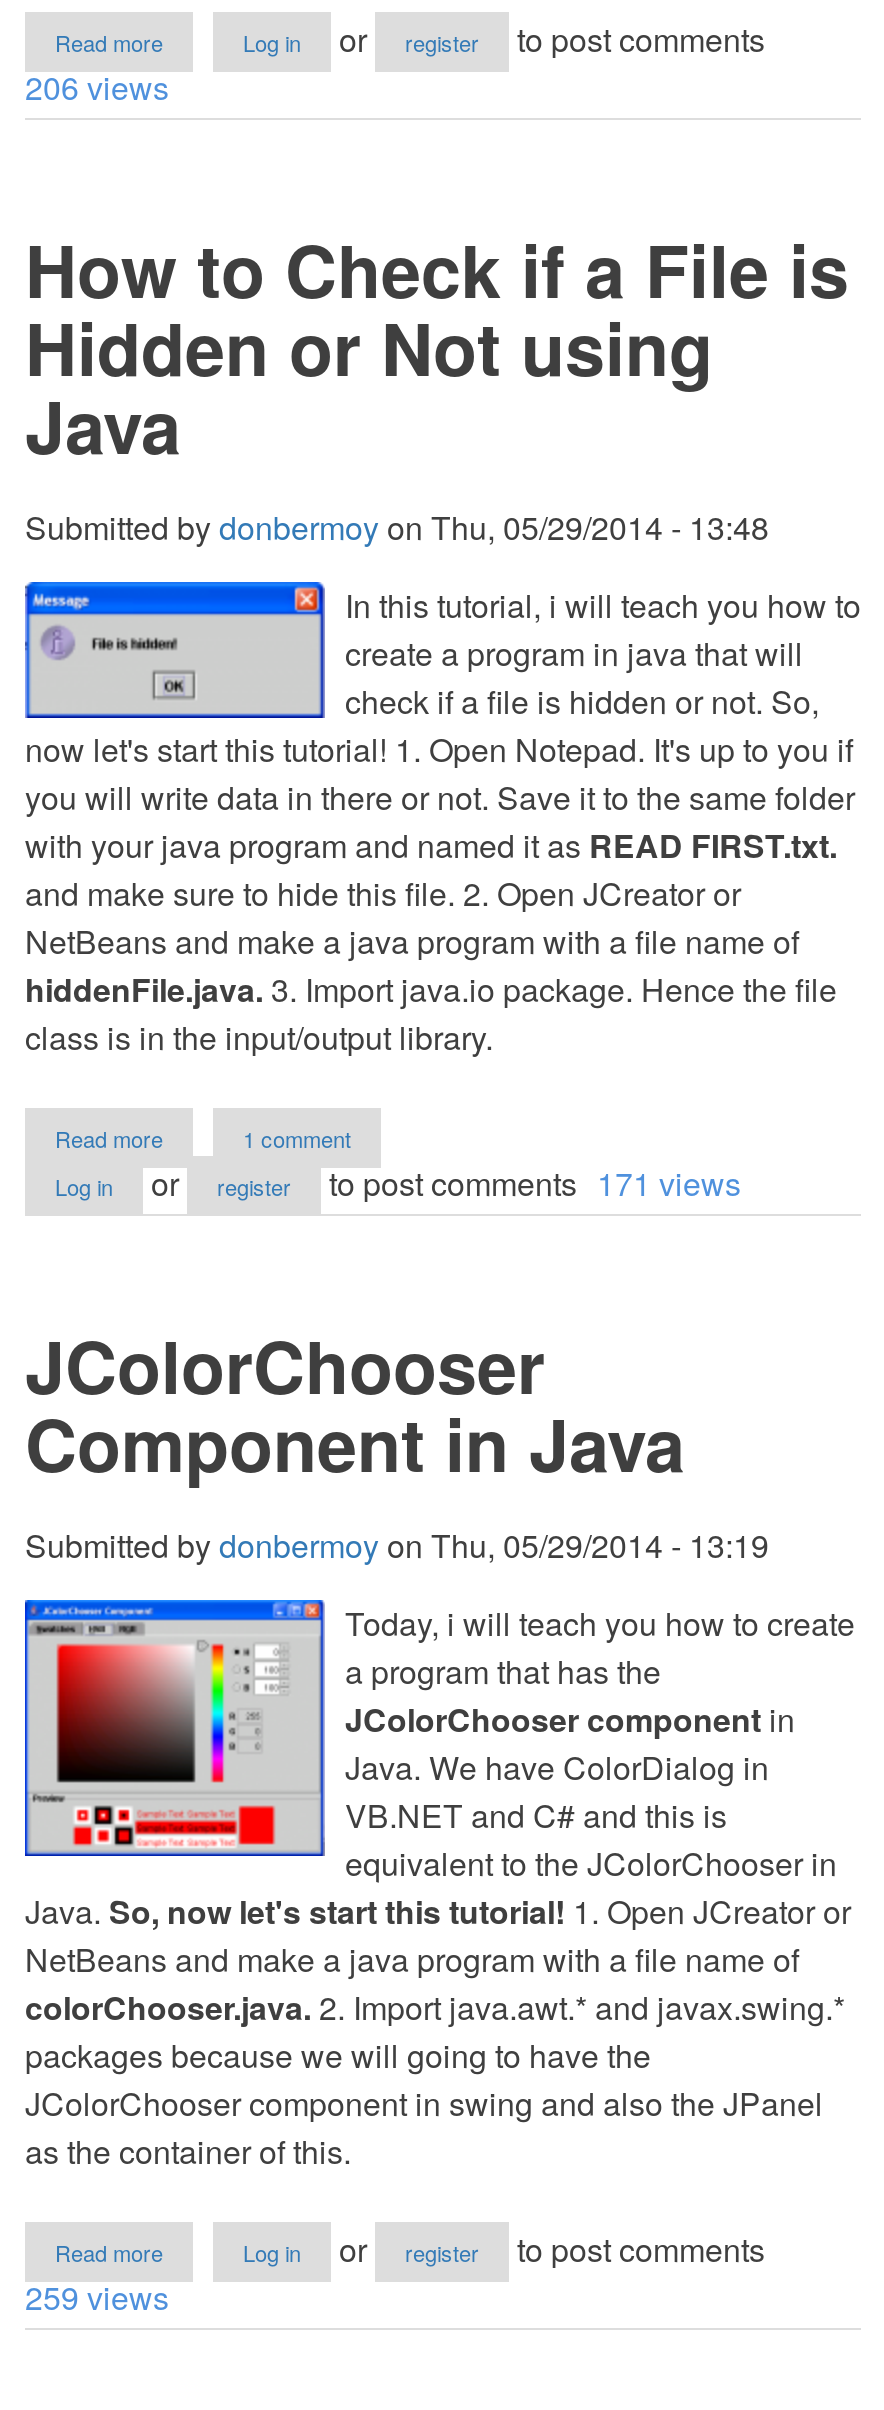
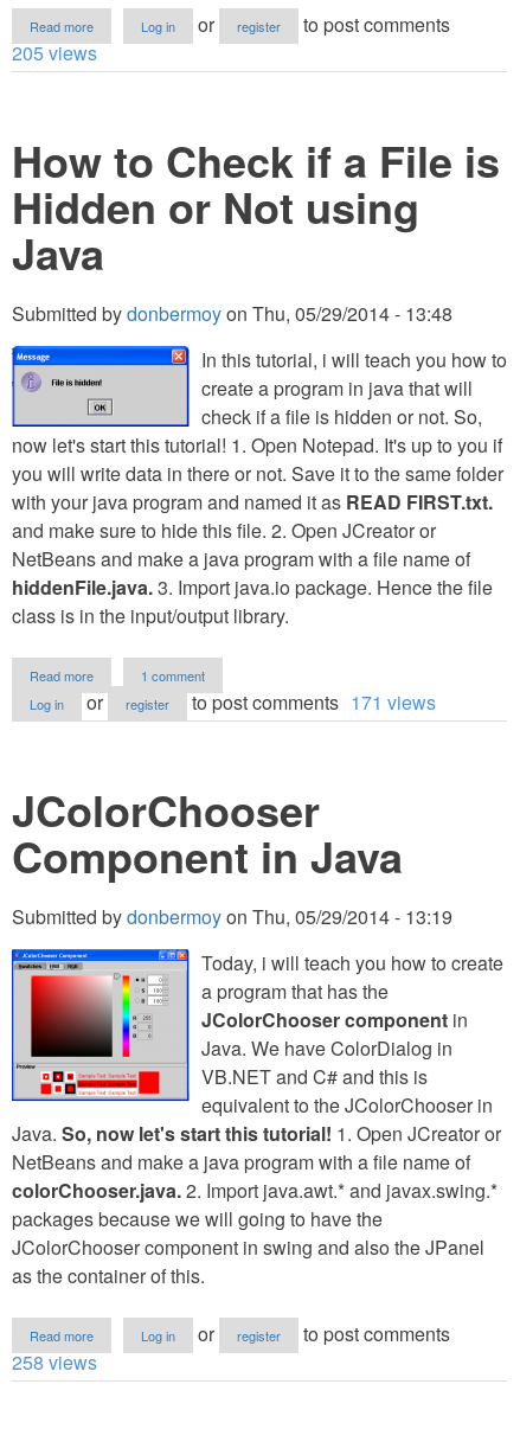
- 206 views
+ 205 views

- 259 views
+ 258 views
